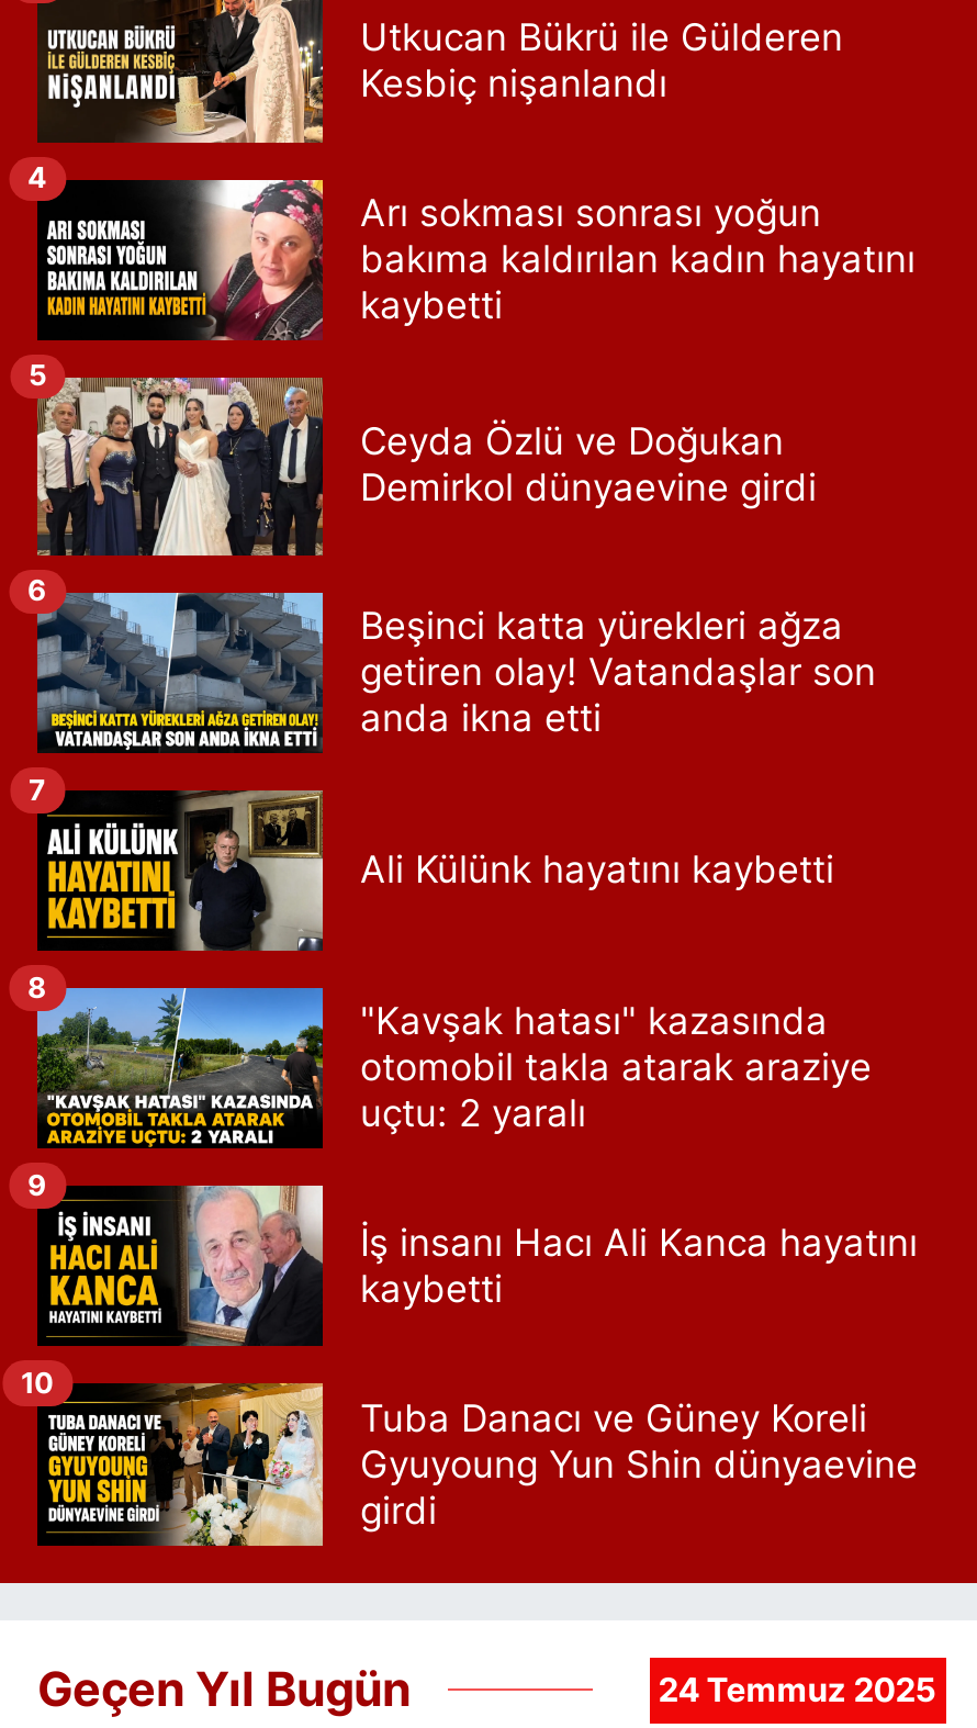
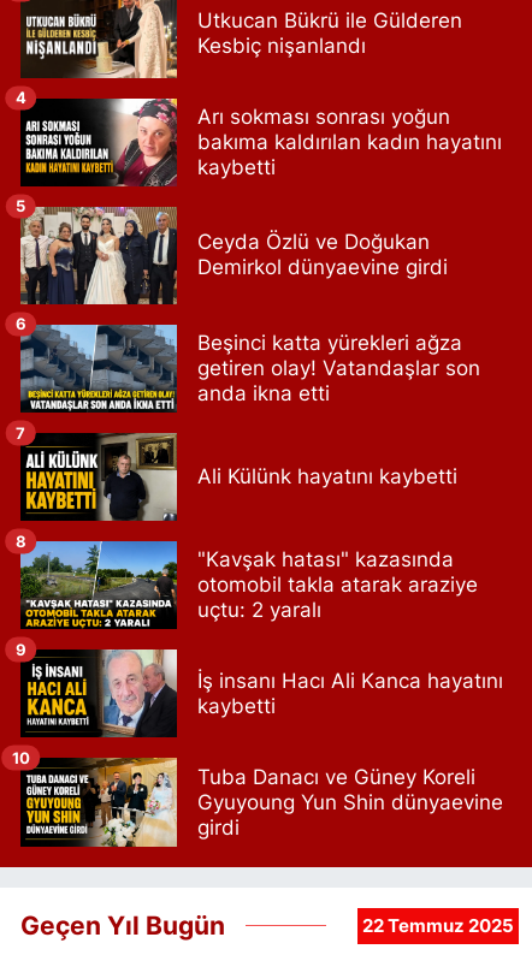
- 24 Temmuz 2025
+ 22 Temmuz 2025
